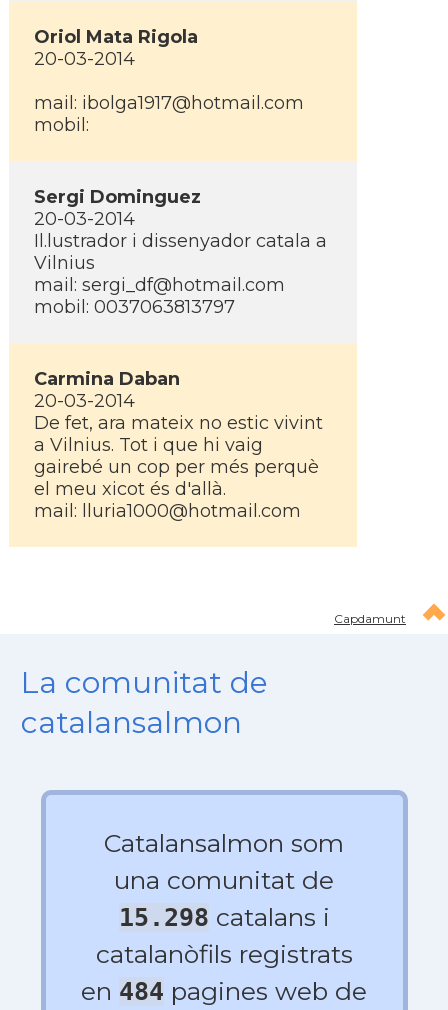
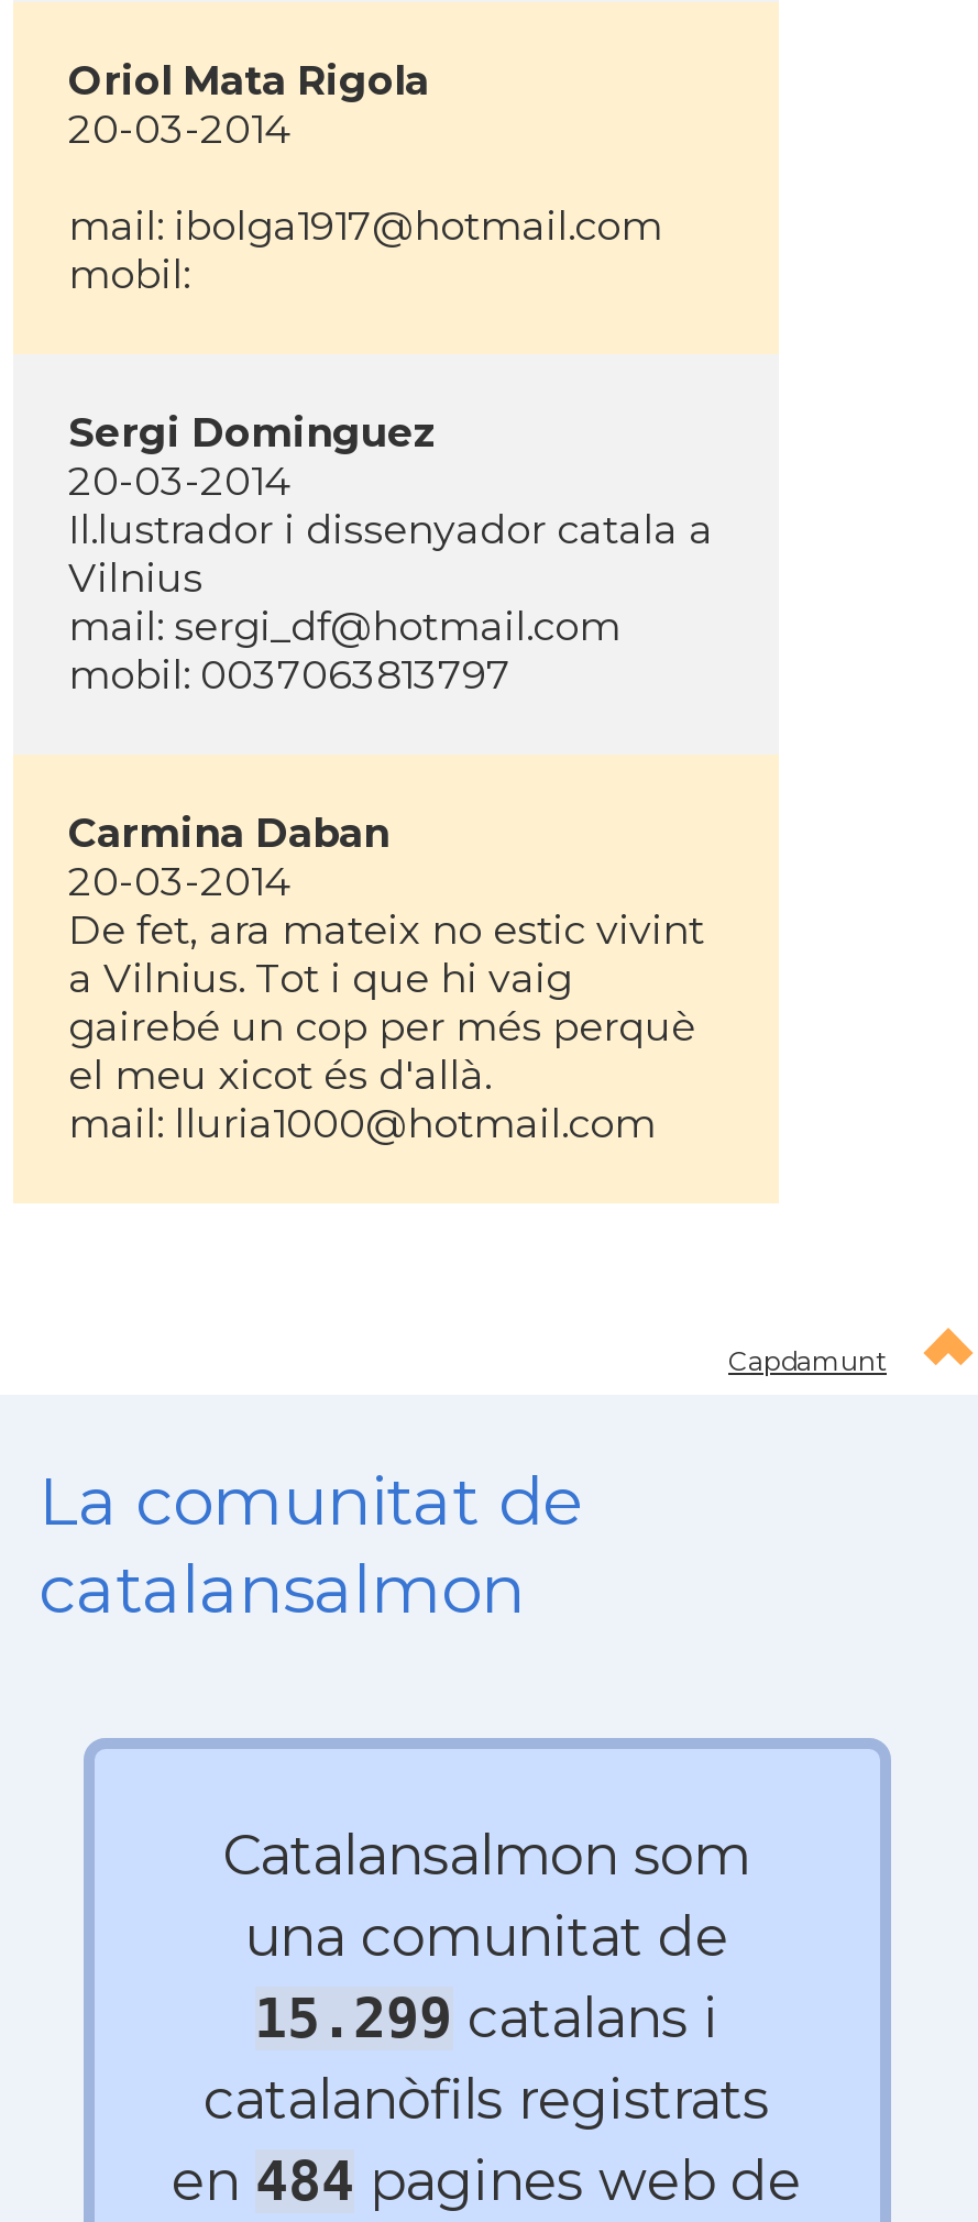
- 15.298 catalans i
+ 15.299 catalans i
